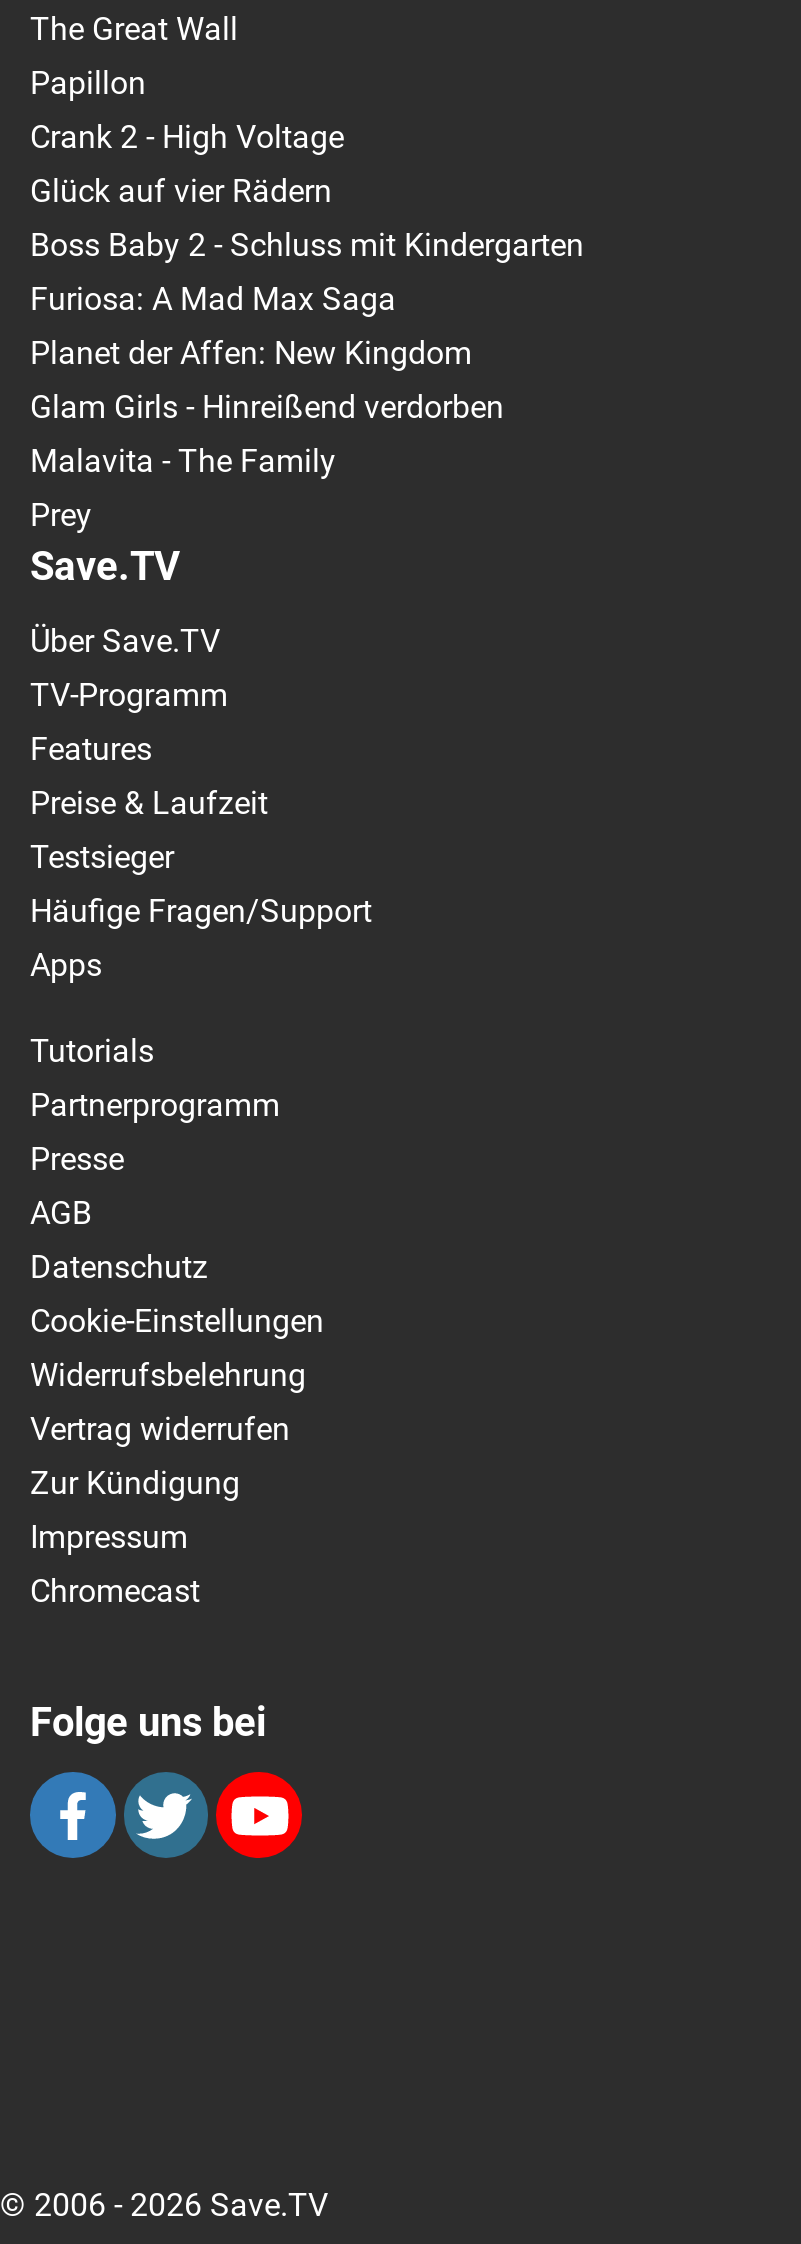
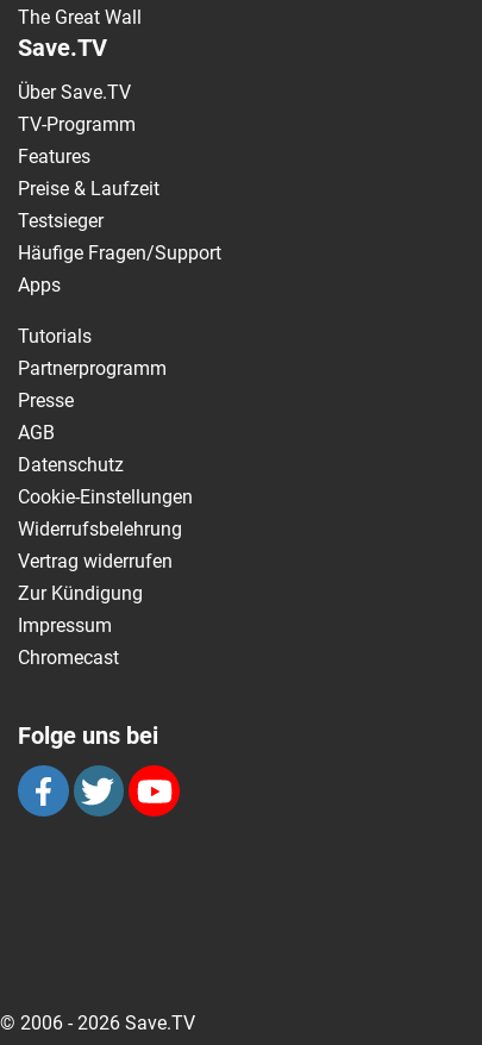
- Papillon
- Crank 2 - High Voltage
- Glück auf vier Rädern
- Boss Baby 2 - Schluss mit Kindergarten
- Furiosa: A Mad Max Saga
- Planet der Affen: New Kingdom
- Glam Girls - Hinreißend verdorben
- Malavita - The Family
- Prey
